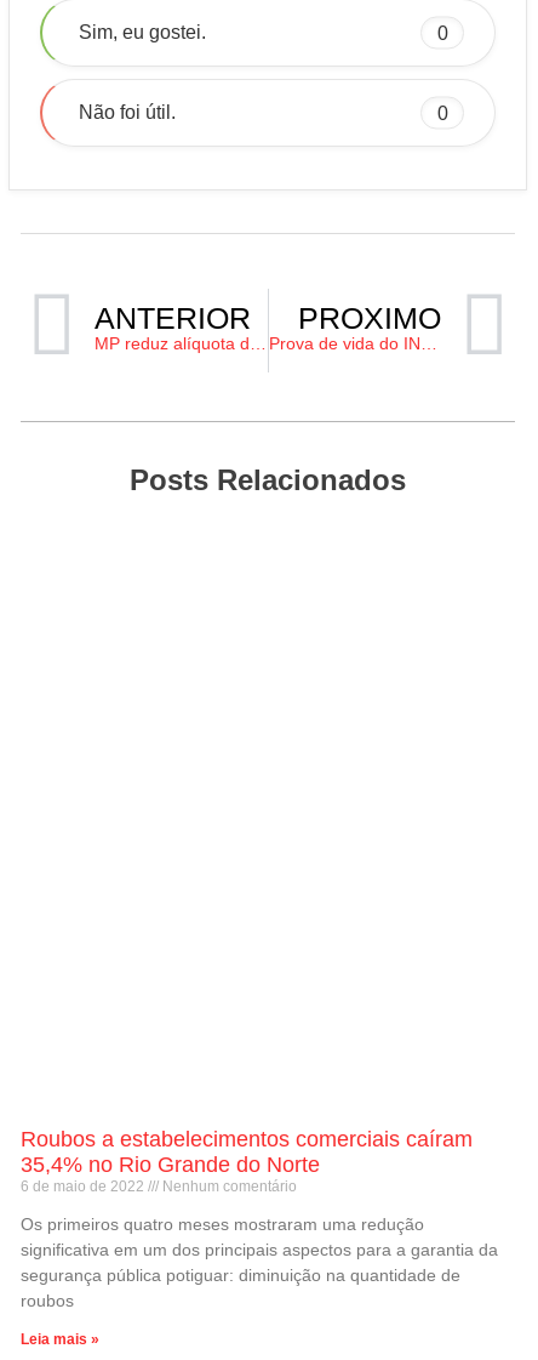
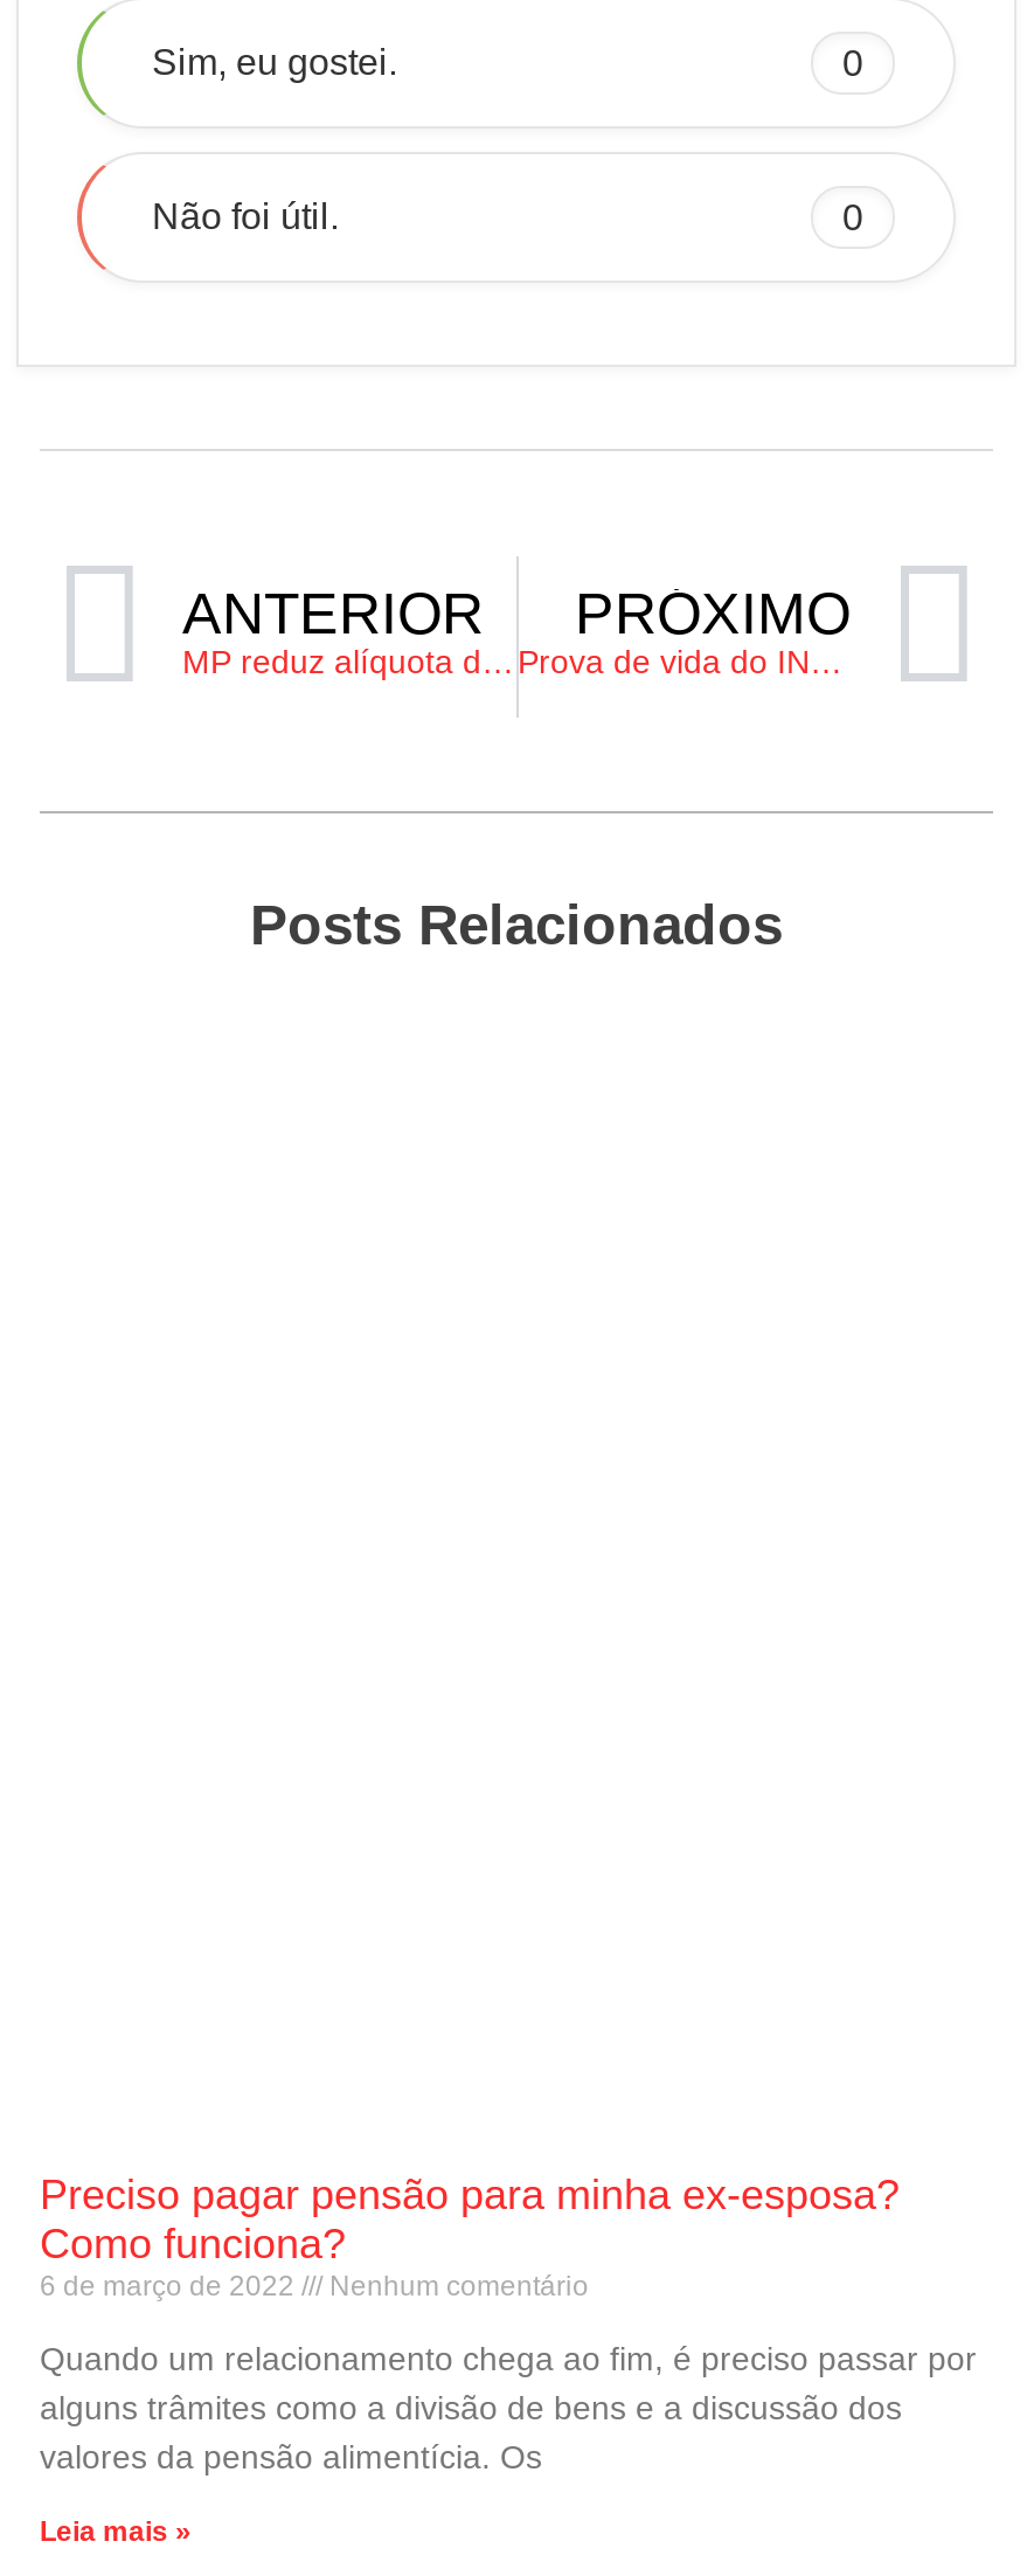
- Roubos a estabelecimentos comerciais caíram
- 35,4% no Rio Grande do Norte
- 6 de maio de 2022
+ Preciso pagar pensão para minha ex-esposa?
+ Como funciona?
+ 6 de março de 2022

- Os primeiros quatro meses mostraram uma redução
- significativa em um dos principais aspectos para a garantia da
- segurança pública potiguar: diminuição na quantidade de
- roubos
+ Quando um relacionamento chega ao fim, é preciso passar por
+ alguns trâmites como a divisão de bens e a discussão dos
+ valores da pensão alimentícia. Os
